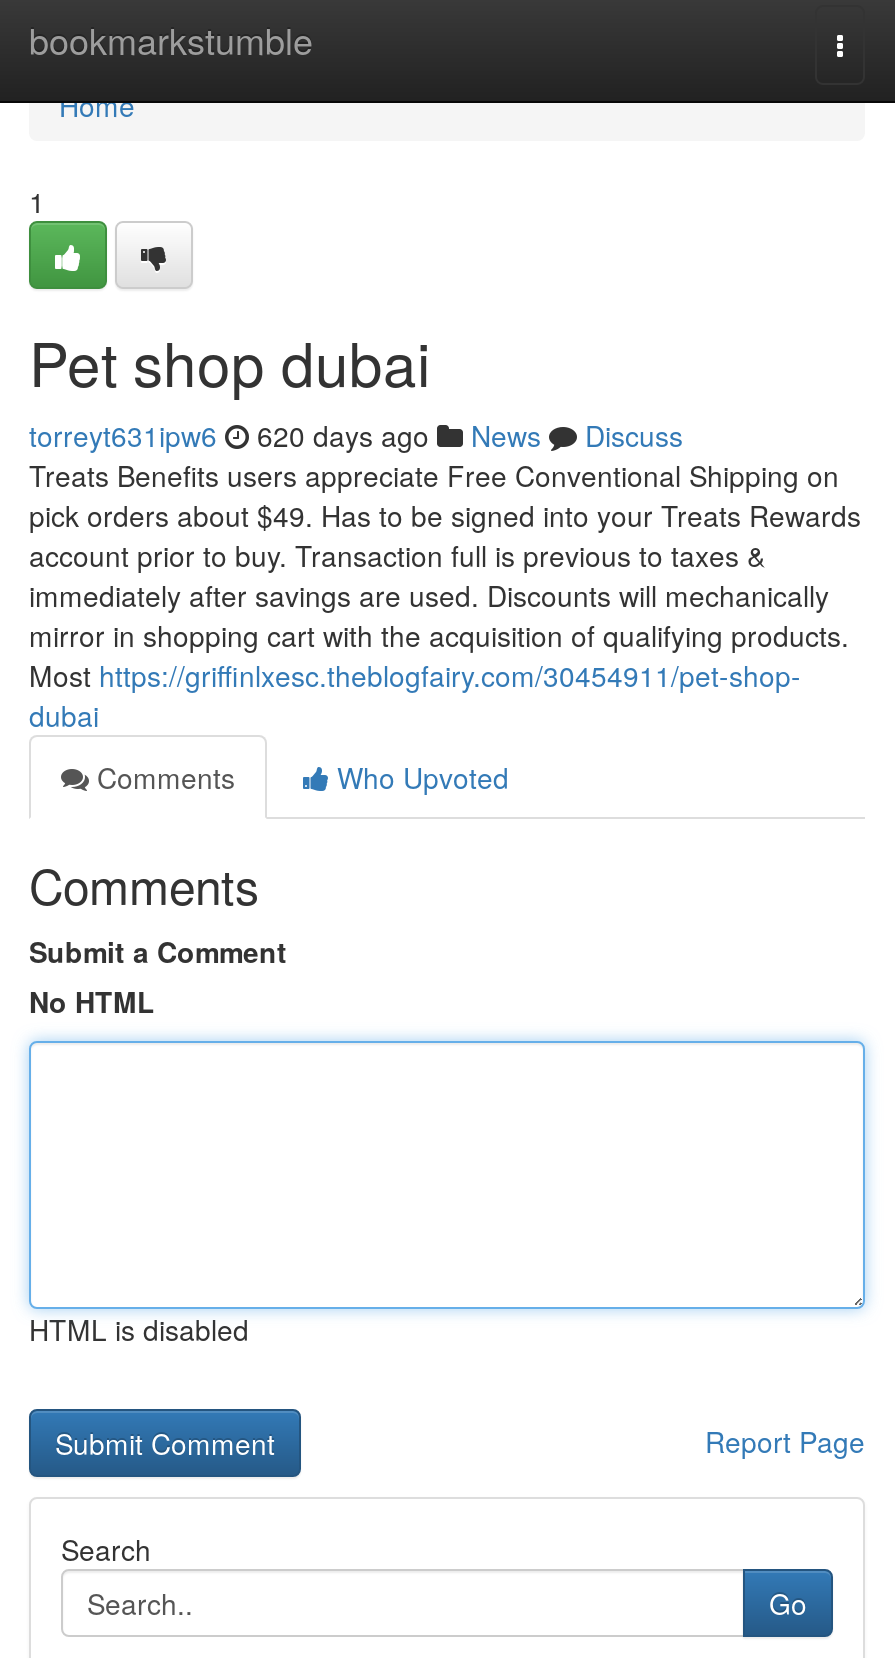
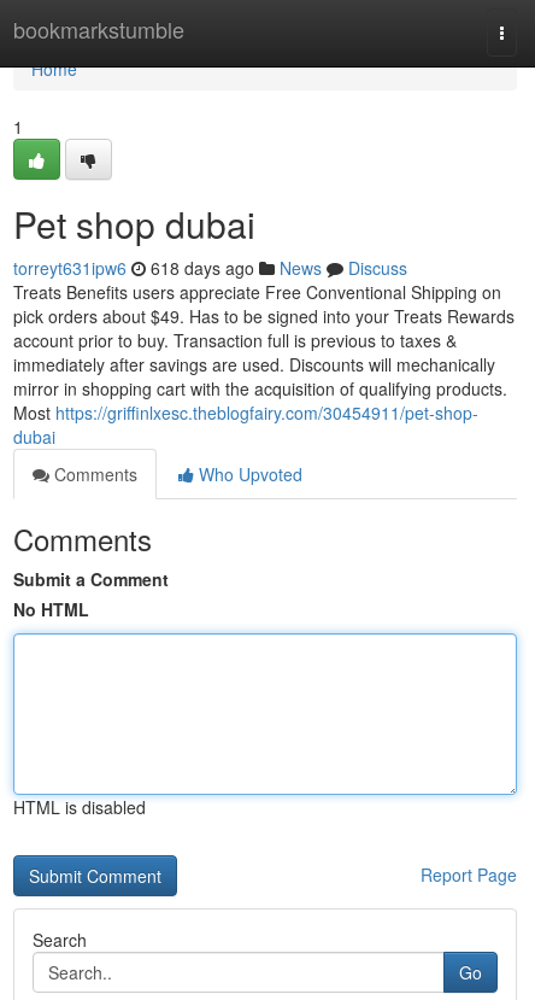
- torreyt631ipw6 620 days ago News Discuss
+ torreyt631ipw6 618 days ago News Discuss
